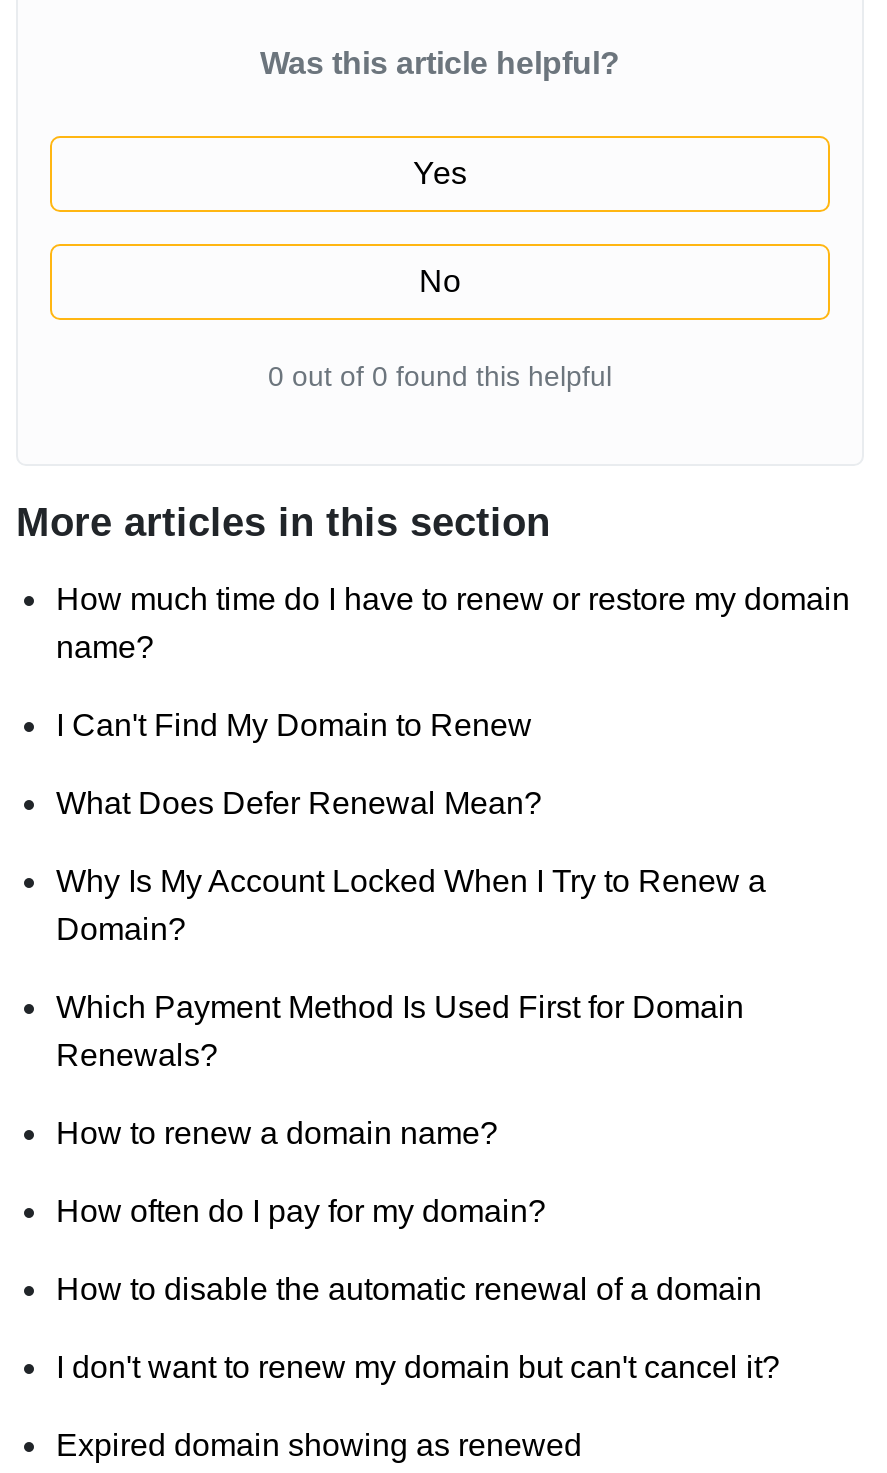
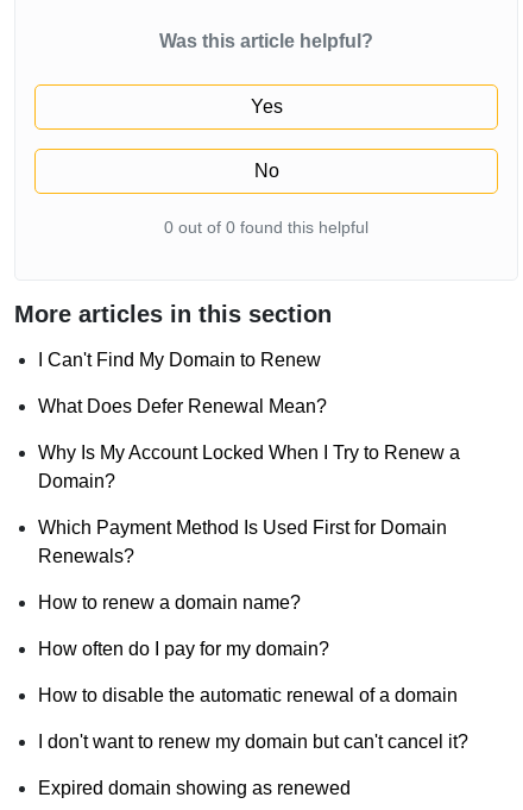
- How much time do I have to renew or restore my domain
- name?
